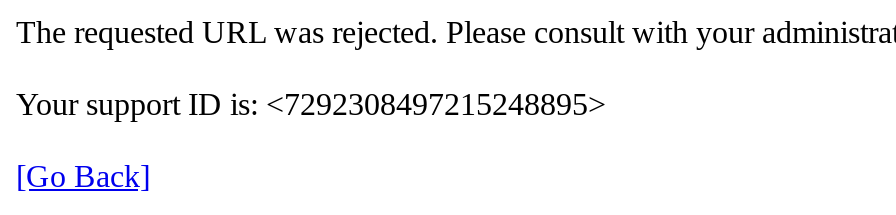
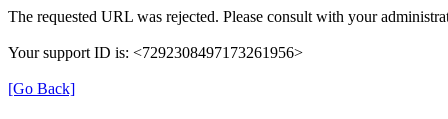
- Your support ID is: <7292308497215248895>
+ Your support ID is: <7292308497173261956>
